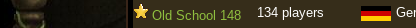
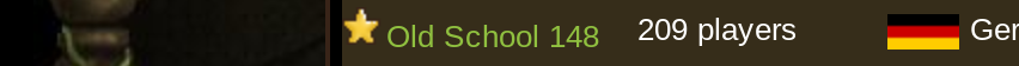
- Old School 148 134 players
+ Old School 148 209 players
